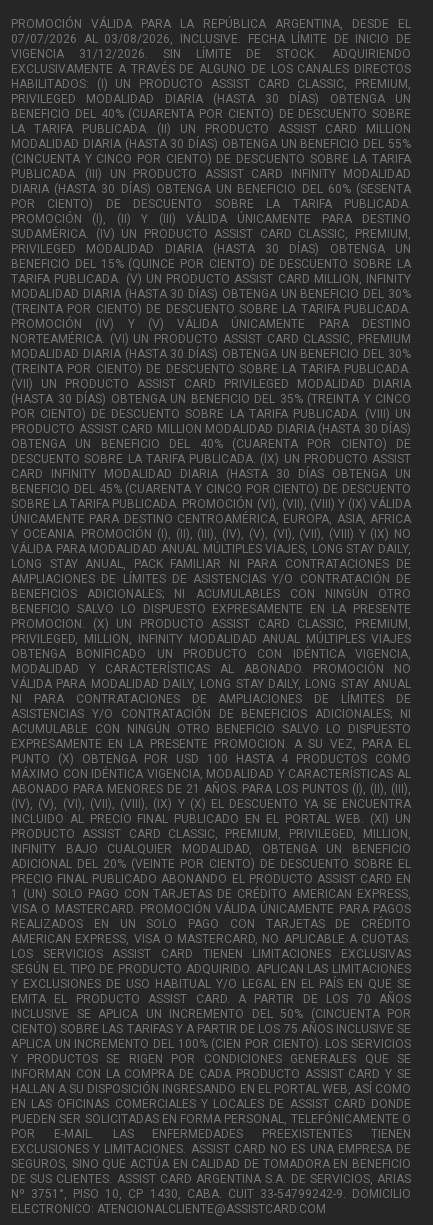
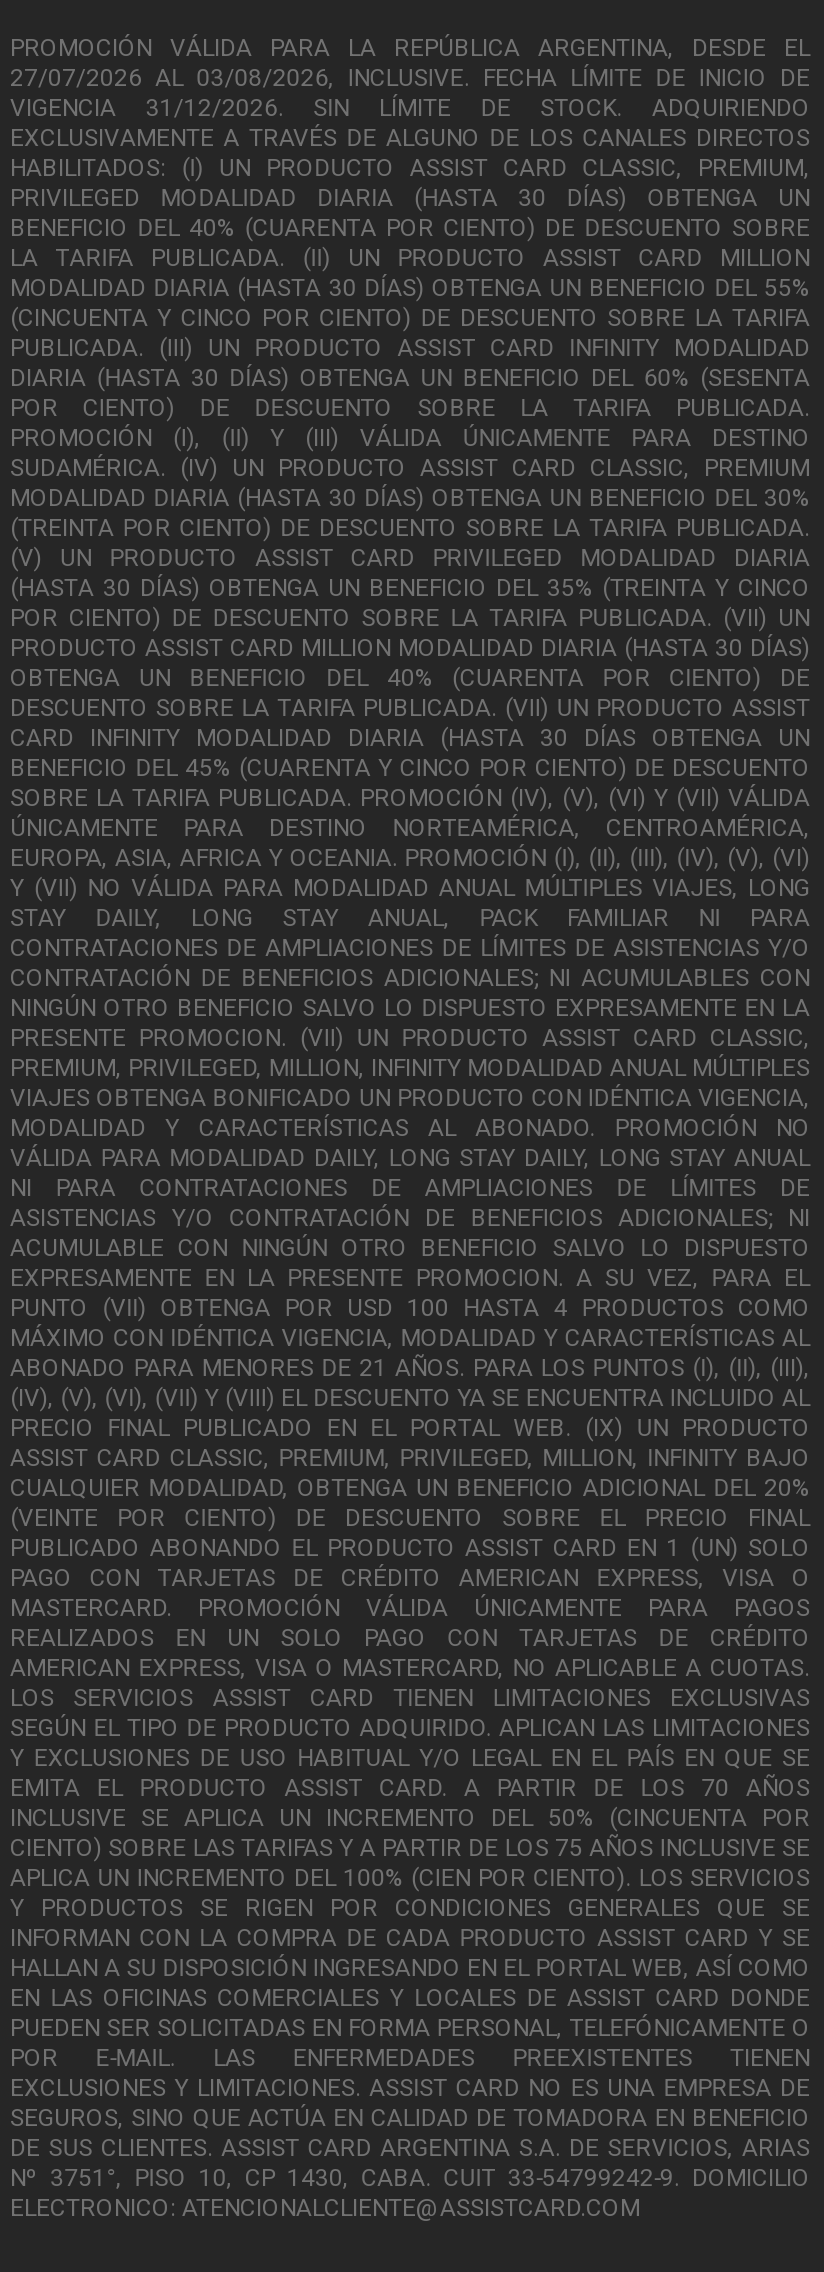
- 07/07/2026 AL 03/08/2026, INCLUSIVE. FECHA LÍMITE DE INICIO DE
+ 27/07/2026 AL 03/08/2026, INCLUSIVE. FECHA LÍMITE DE INICIO DE

- SUDAMÉRICA. (IV) UN PRODUCTO ASSIST CARD CLASSIC, PREMIUM,
- PRIVILEGED MODALIDAD DIARIA (HASTA 30 DÍAS) OBTENGA UN
- BENEFICIO DEL 15% (QUINCE POR CIENTO) DE DESCUENTO SOBRE LA
- TARIFA PUBLICADA. (V) UN PRODUCTO ASSIST CARD MILLION, INFINITY
+ SUDAMÉRICA. (IV) UN PRODUCTO ASSIST CARD CLASSIC, PREMIUM

- PROMOCIÓN (IV) Y (V) VÁLIDA ÚNICAMENTE PARA DESTINO
- NORTEAMÉRICA. (VI) UN PRODUCTO ASSIST CARD CLASSIC, PREMIUM
- MODALIDAD DIARIA (HASTA 30 DÍAS) OBTENGA UN BENEFICIO DEL 30%
- (TREINTA POR CIENTO) DE DESCUENTO SOBRE LA TARIFA PUBLICADA.
- (VII) UN PRODUCTO ASSIST CARD PRIVILEGED MODALIDAD DIARIA
+ (V) UN PRODUCTO ASSIST CARD PRIVILEGED MODALIDAD DIARIA

- POR CIENTO) DE DESCUENTO SOBRE LA TARIFA PUBLICADA. (VIII) UN
+ POR CIENTO) DE DESCUENTO SOBRE LA TARIFA PUBLICADA. (VII) UN

- DESCUENTO SOBRE LA TARIFA PUBLICADA. (IX) UN PRODUCTO ASSIST
+ DESCUENTO SOBRE LA TARIFA PUBLICADA. (VII) UN PRODUCTO ASSIST

- SOBRE LA TARIFA PUBLICADA. PROMOCIÓN (VI), (VII), (VIII) Y (IX) VÁLIDA
- ÚNICAMENTE PARA DESTINO CENTROAMÉRICA, EUROPA, ASIA, AFRICA
- Y OCEANIA. PROMOCIÓN (I), (II), (III), (IV), (V), (VI), (VII), (VIII) Y (IX) NO
- VÁLIDA PARA MODALIDAD ANUAL MÚLTIPLES VIAJES, LONG STAY DAILY,
- LONG STAY ANUAL, PACK FAMILIAR NI PARA CONTRATACIONES DE
- AMPLIACIONES DE LÍMITES DE ASISTENCIAS Y/O CONTRATACIÓN DE
- BENEFICIOS ADICIONALES; NI ACUMULABLES CON NINGÚN OTRO
- BENEFICIO SALVO LO DISPUESTO EXPRESAMENTE EN LA PRESENTE
- PROMOCION. (X) UN PRODUCTO ASSIST CARD CLASSIC, PREMIUM,
- PRIVILEGED, MILLION, INFINITY MODALIDAD ANUAL MÚLTIPLES VIAJES
- OBTENGA BONIFICADO UN PRODUCTO CON IDÉNTICA VIGENCIA,
+ SOBRE LA TARIFA PUBLICADA. PROMOCIÓN (IV), (V), (VI) Y (VII) VÁLIDA
+ ÚNICAMENTE PARA DESTINO NORTEAMÉRICA, CENTROAMÉRICA,
+ EUROPA, ASIA, AFRICA Y OCEANIA. PROMOCIÓN (I), (II), (III), (IV), (V), (VI)
+ Y (VII) NO VÁLIDA PARA MODALIDAD ANUAL MÚLTIPLES VIAJES, LONG
+ STAY DAILY, LONG STAY ANUAL, PACK FAMILIAR NI PARA
+ CONTRATACIONES DE AMPLIACIONES DE LÍMITES DE ASISTENCIAS Y/O
+ CONTRATACIÓN DE BENEFICIOS ADICIONALES; NI ACUMULABLES CON
+ NINGÚN OTRO BENEFICIO SALVO LO DISPUESTO EXPRESAMENTE EN LA
+ PRESENTE PROMOCION. (VII) UN PRODUCTO ASSIST CARD CLASSIC,
+ PREMIUM, PRIVILEGED, MILLION, INFINITY MODALIDAD ANUAL MÚLTIPLES
+ VIAJES OBTENGA BONIFICADO UN PRODUCTO CON IDÉNTICA VIGENCIA,

- PUNTO (X) OBTENGA POR USD 100 HASTA 4 PRODUCTOS COMO
+ PUNTO (VII) OBTENGA POR USD 100 HASTA 4 PRODUCTOS COMO

- (IV), (V), (VI), (VII), (VIII), (IX) Y (X) EL DESCUENTO YA SE ENCUENTRA
- INCLUIDO AL PRECIO FINAL PUBLICADO EN EL PORTAL WEB. (XI) UN
- PRODUCTO ASSIST CARD CLASSIC, PREMIUM, PRIVILEGED, MILLION,
- INFINITY BAJO CUALQUIER MODALIDAD, OBTENGA UN BENEFICIO
- ADICIONAL DEL 20% (VEINTE POR CIENTO) DE DESCUENTO SOBRE EL
- PRECIO FINAL PUBLICADO ABONANDO EL PRODUCTO ASSIST CARD EN
- 1 (UN) SOLO PAGO CON TARJETAS DE CRÉDITO AMERICAN EXPRESS,
- VISA O MASTERCARD. PROMOCIÓN VÁLIDA ÚNICAMENTE PARA PAGOS
+ (IV), (V), (VI), (VII) Y (VIII) EL DESCUENTO YA SE ENCUENTRA INCLUIDO AL
+ PRECIO FINAL PUBLICADO EN EL PORTAL WEB. (IX) UN PRODUCTO
+ ASSIST CARD CLASSIC, PREMIUM, PRIVILEGED, MILLION, INFINITY BAJO
+ CUALQUIER MODALIDAD, OBTENGA UN BENEFICIO ADICIONAL DEL 20%
+ (VEINTE POR CIENTO) DE DESCUENTO SOBRE EL PRECIO FINAL
+ PUBLICADO ABONANDO EL PRODUCTO ASSIST CARD EN 1 (UN) SOLO
+ PAGO CON TARJETAS DE CRÉDITO AMERICAN EXPRESS, VISA O
+ MASTERCARD. PROMOCIÓN VÁLIDA ÚNICAMENTE PARA PAGOS
